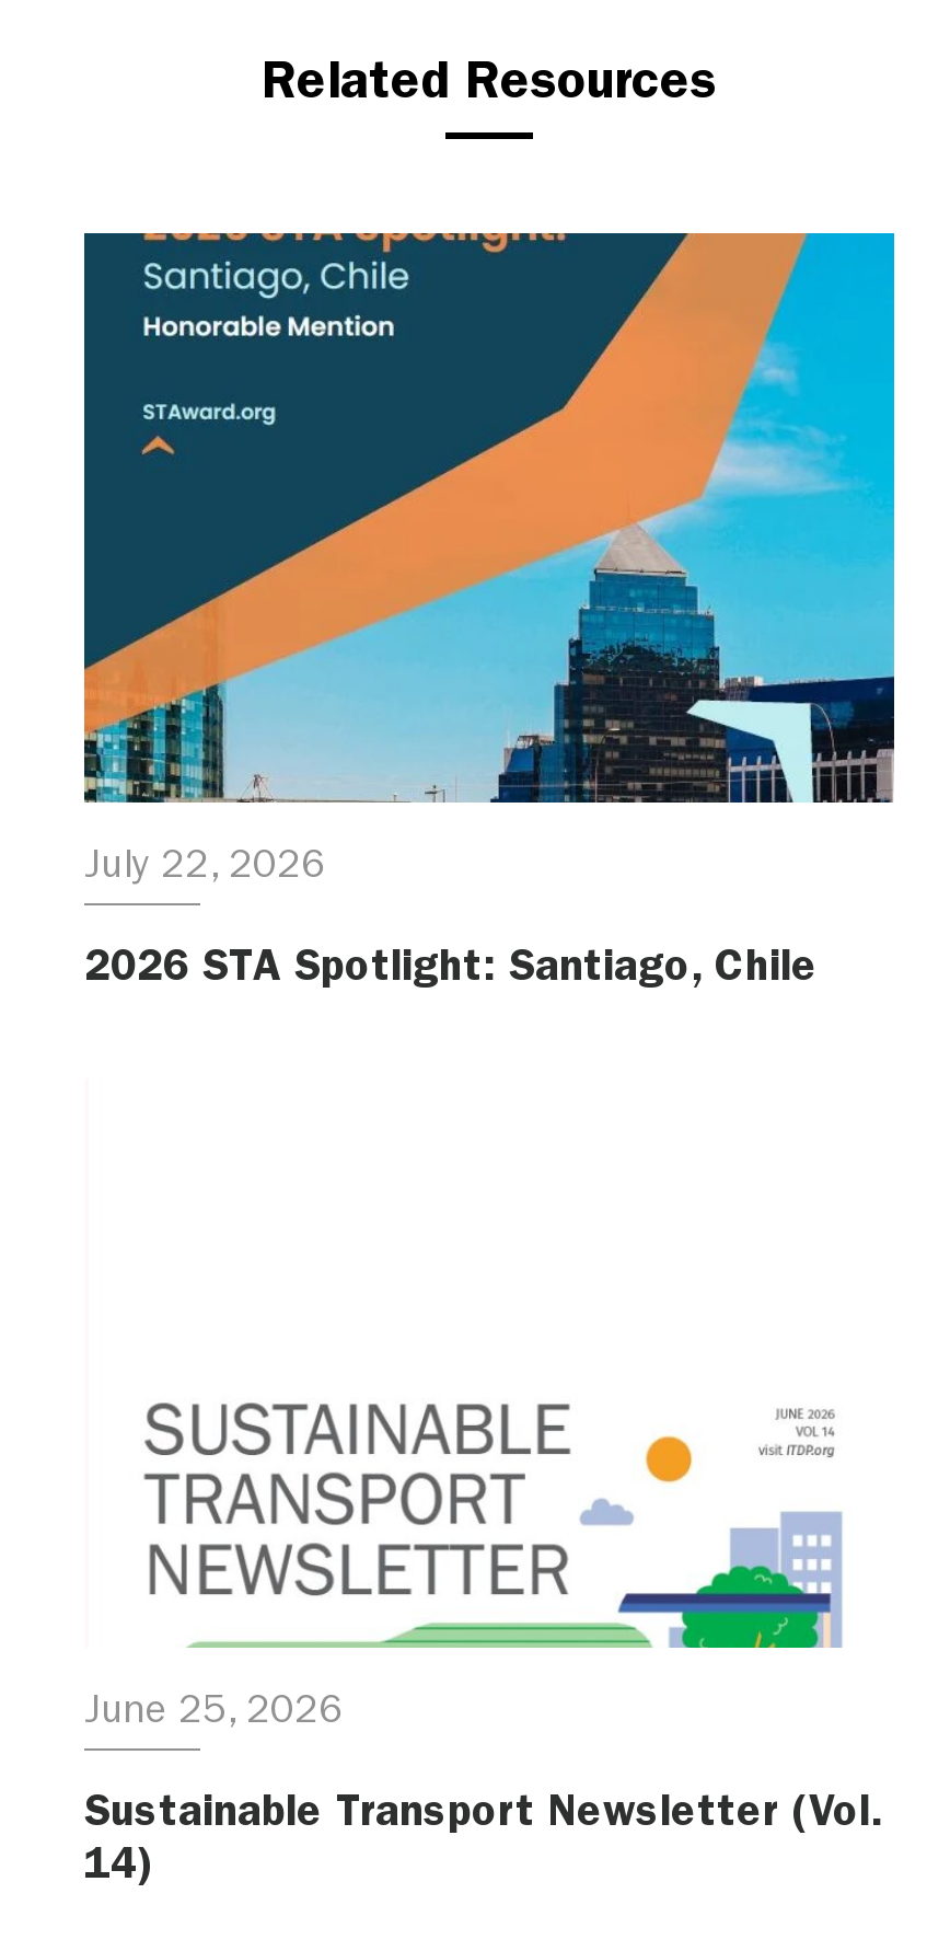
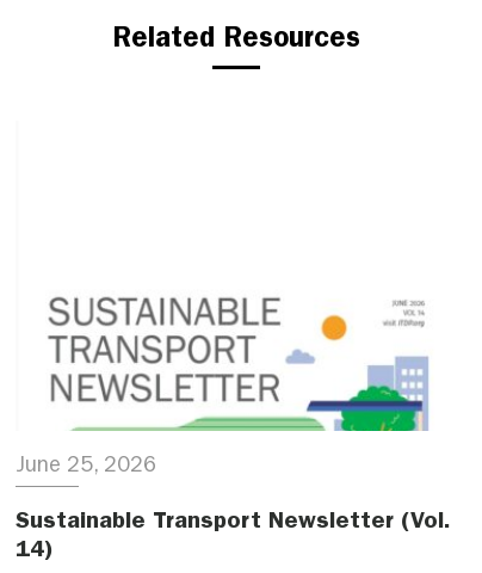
- [image]
- July 22, 2026
- 2026 STA Spotlight: Santiago, Chile
